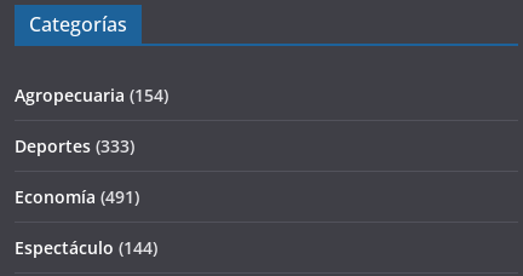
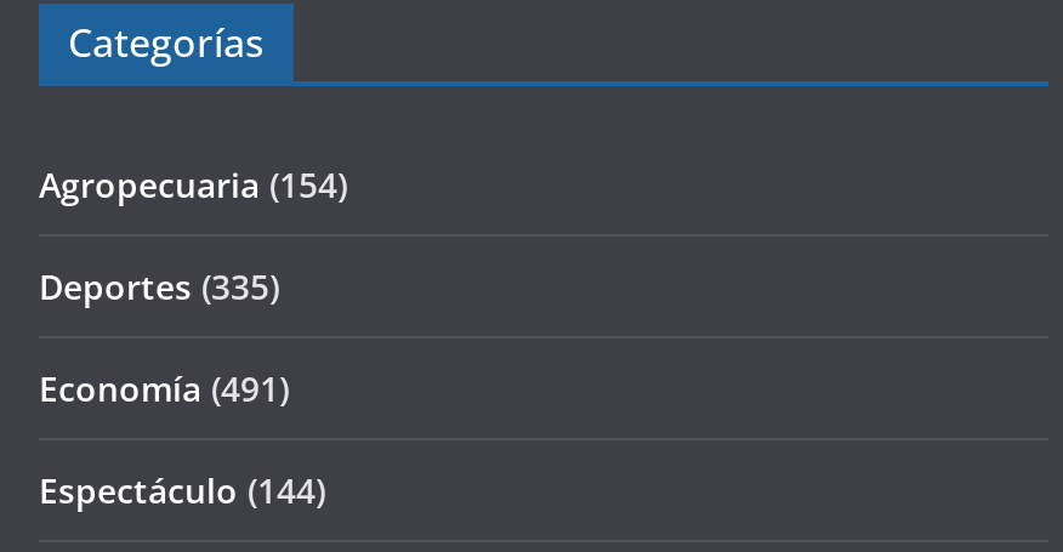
- Deportes (333)
+ Deportes (335)
